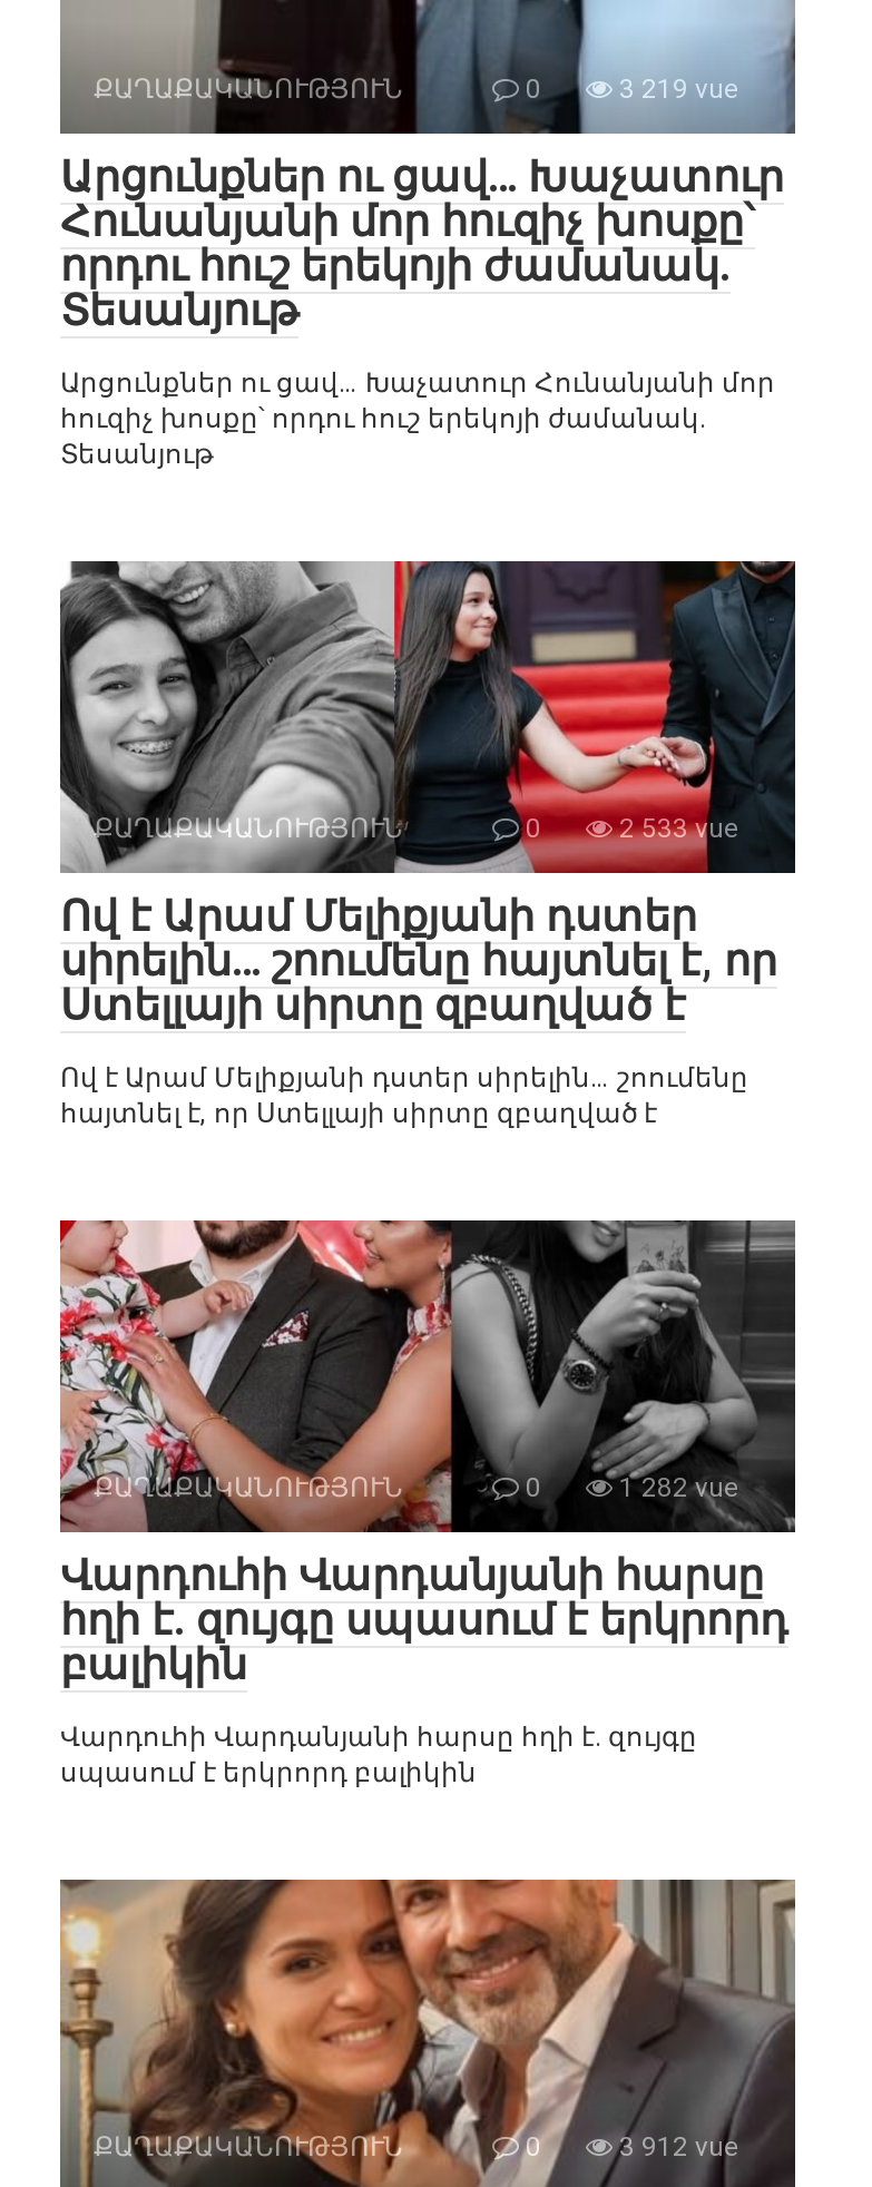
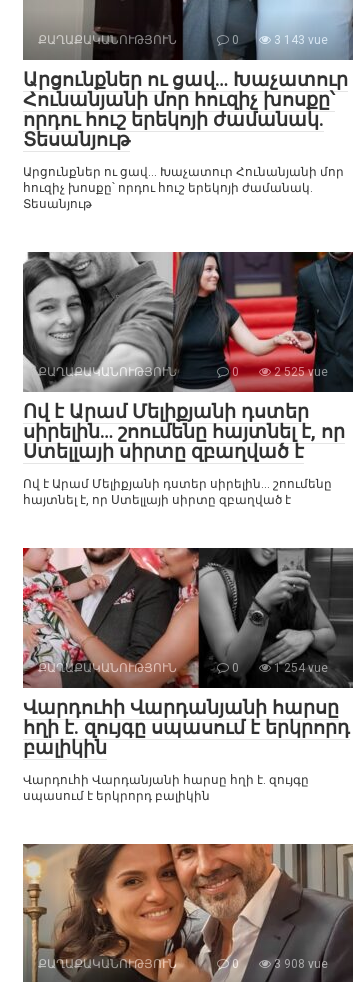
- 3 219 vue
+ 3 143 vue

- 2 533 vue
+ 2 525 vue

- 1 282 vue
+ 1 254 vue

- 3 912 vue
+ 3 908 vue
